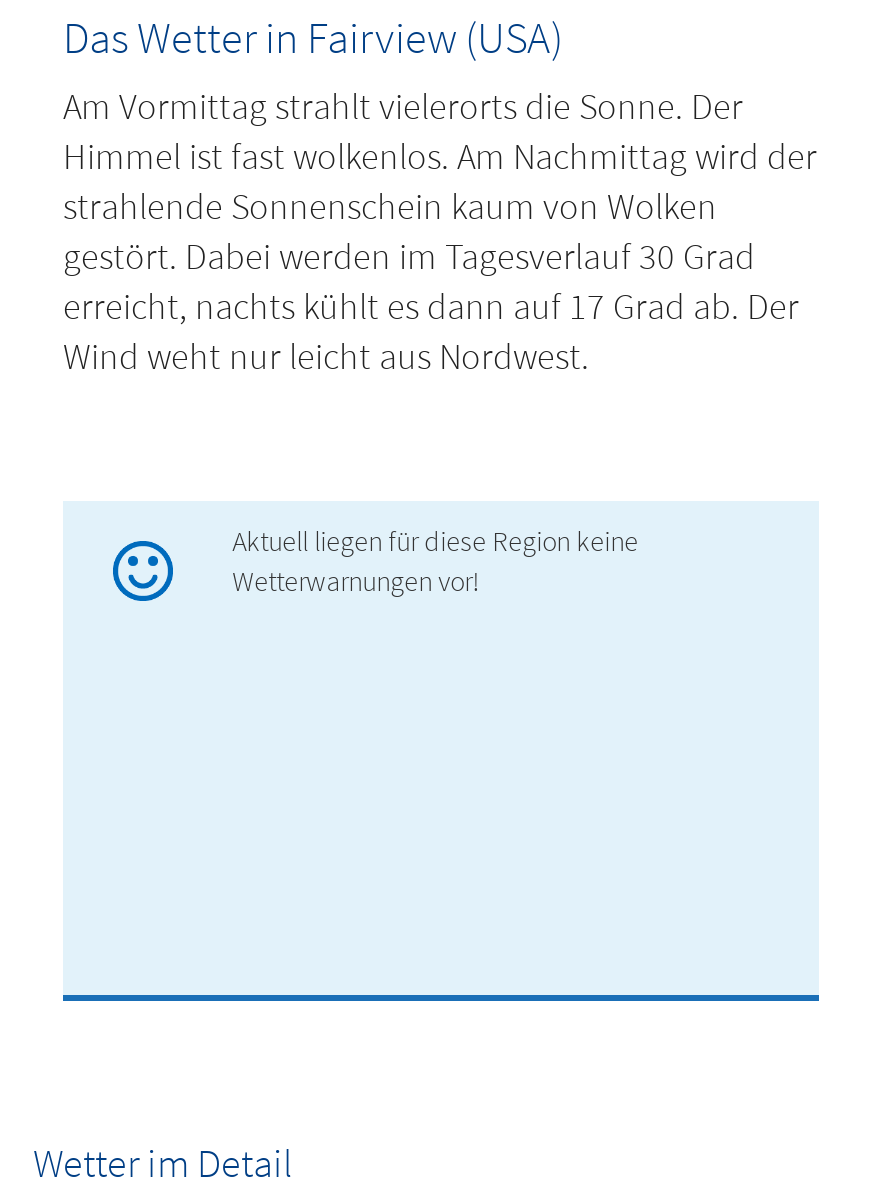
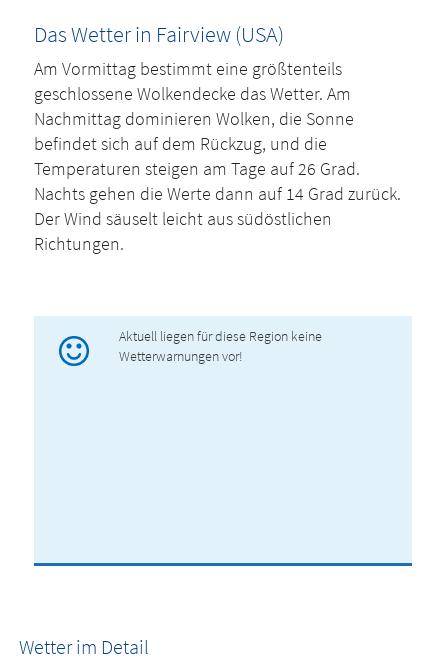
- Am Vormittag strahlt vielerorts die Sonne. Der
- Himmel ist fast wolkenlos. Am Nachmittag wird der
- strahlende Sonnenschein kaum von Wolken
- gestört. Dabei werden im Tagesverlauf 30 Grad
- erreicht, nachts kühlt es dann auf 17 Grad ab. Der
- Wind weht nur leicht aus Nordwest.
+ Am Vormittag bestimmt eine größtenteils
+ geschlossene Wolkendecke das Wetter. Am
+ Nachmittag dominieren Wolken, die Sonne
+ befindet sich auf dem Rückzug, und die
+ Temperaturen steigen am Tage auf 26 Grad.
+ Nachts gehen die Werte dann auf 14 Grad zurück.
+ Der Wind säuselt leicht aus südöstlichen
+ Richtungen.
